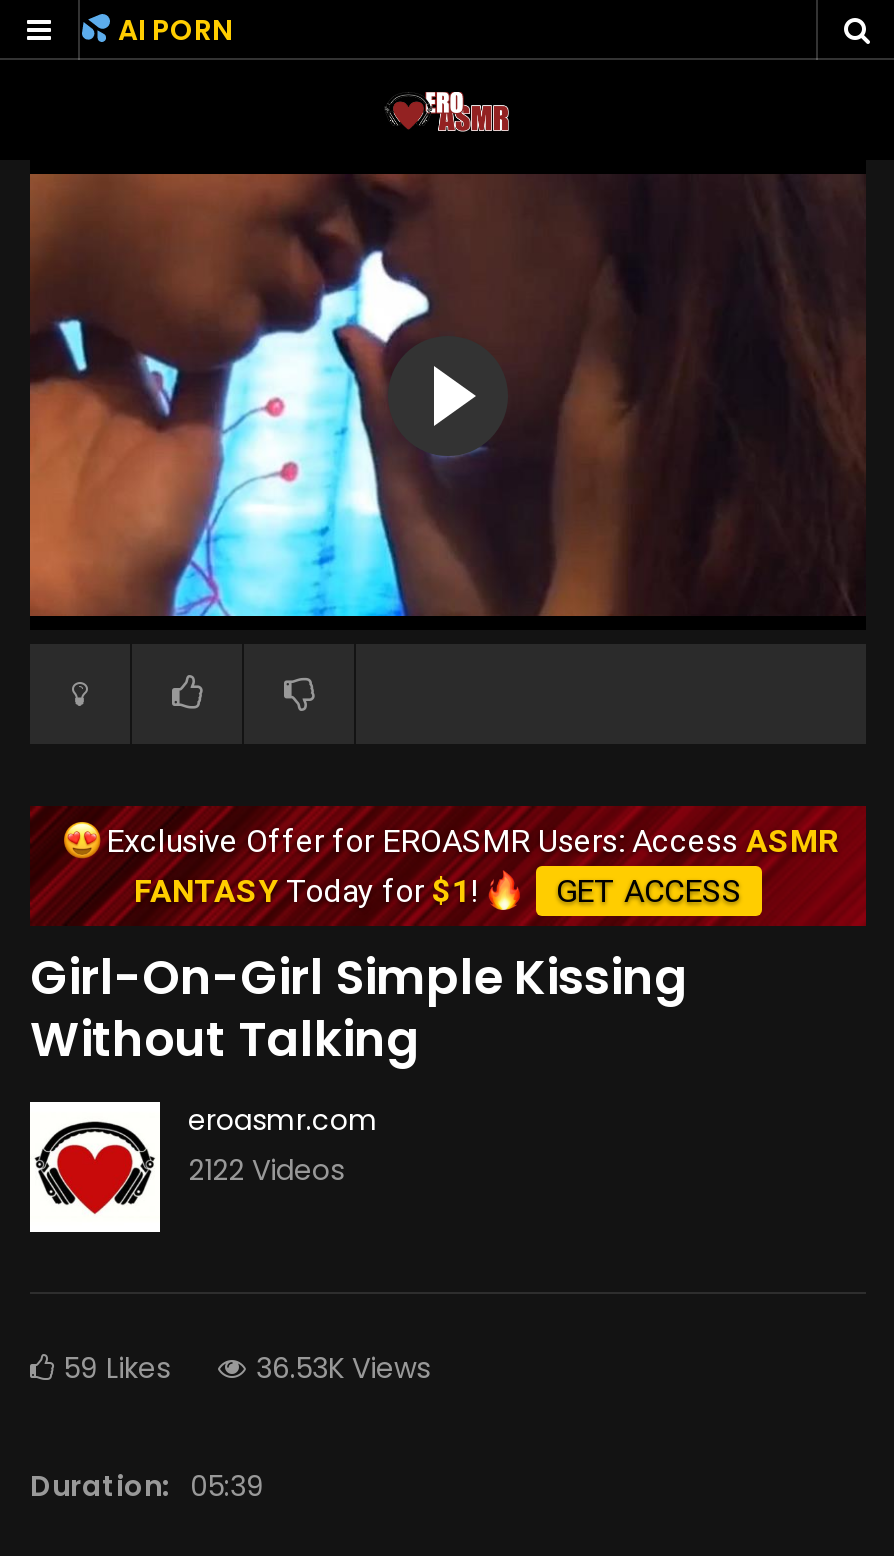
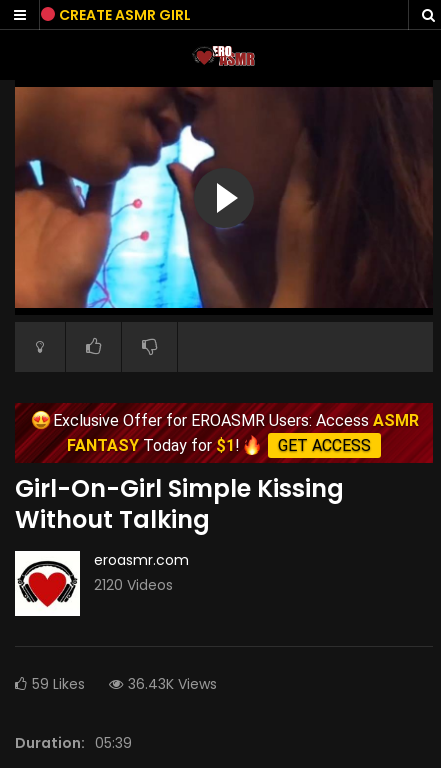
- AI PORN
+ CREATE ASMR GIRL

- 2122 Videos
+ 2120 Videos

- 36.53K Views
+ 36.43K Views
